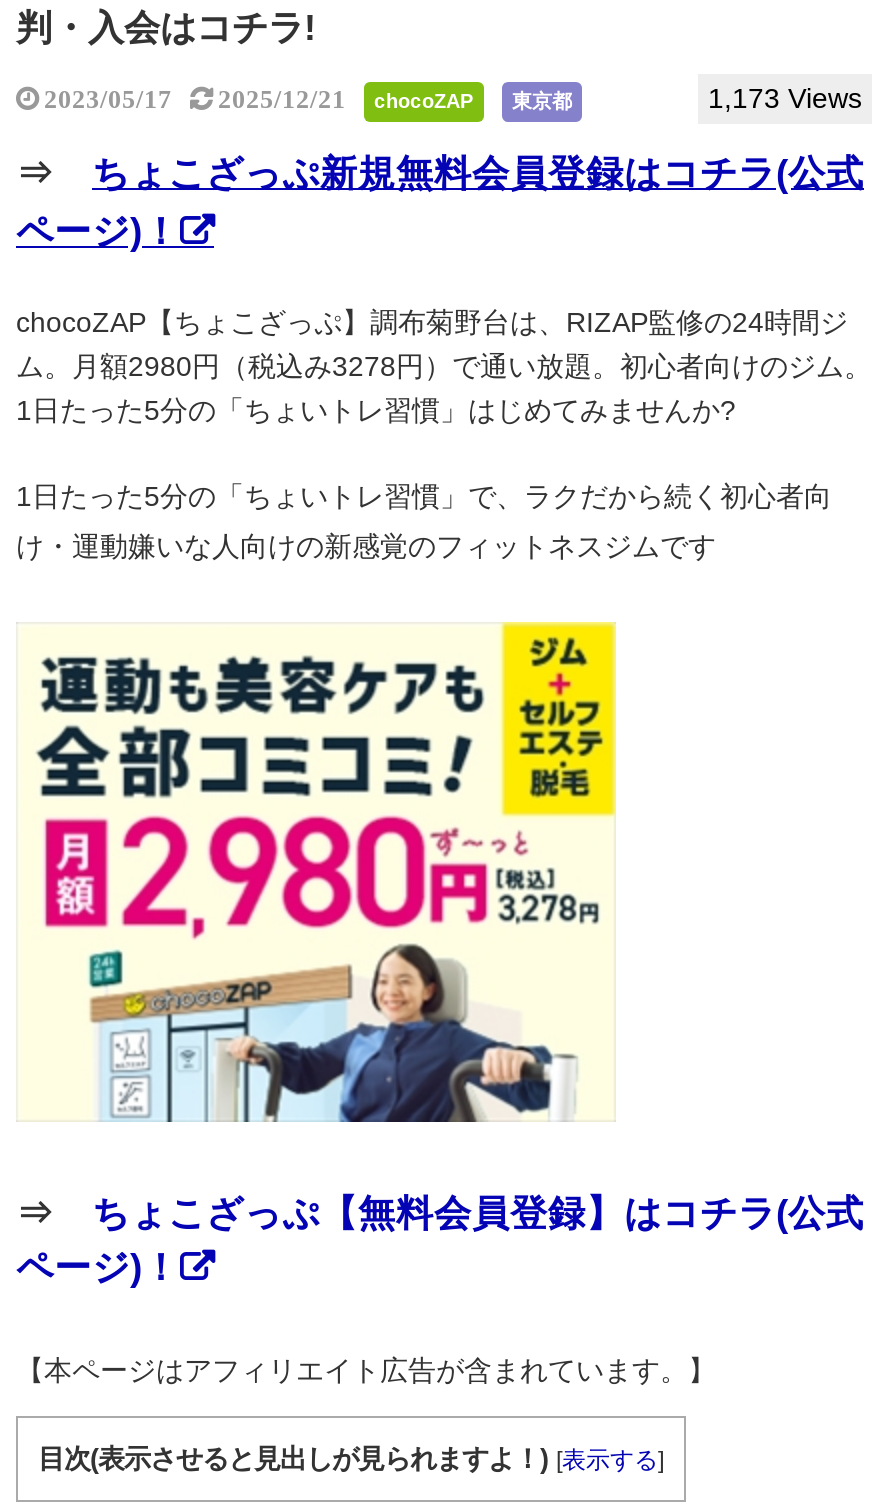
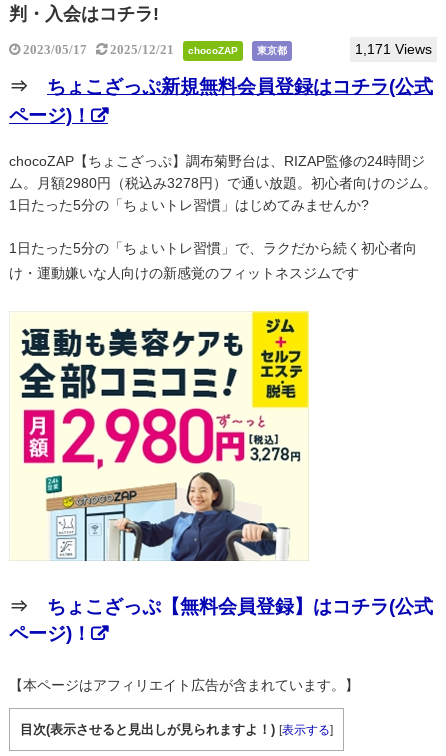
- 1,173 Views
+ 1,171 Views
